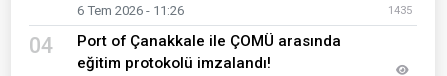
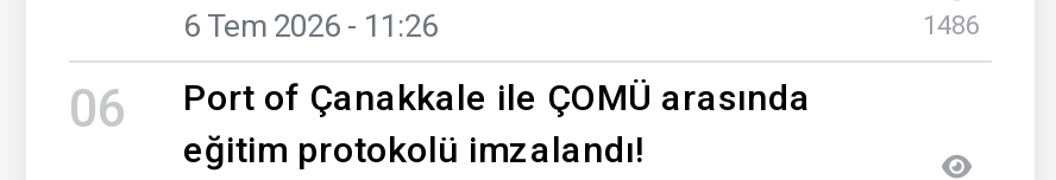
- 1435
+ 1486

- 04 Port of Çanakkale ile ÇOMÜ arasında
+ 06 Port of Çanakkale ile ÇOMÜ arasında
